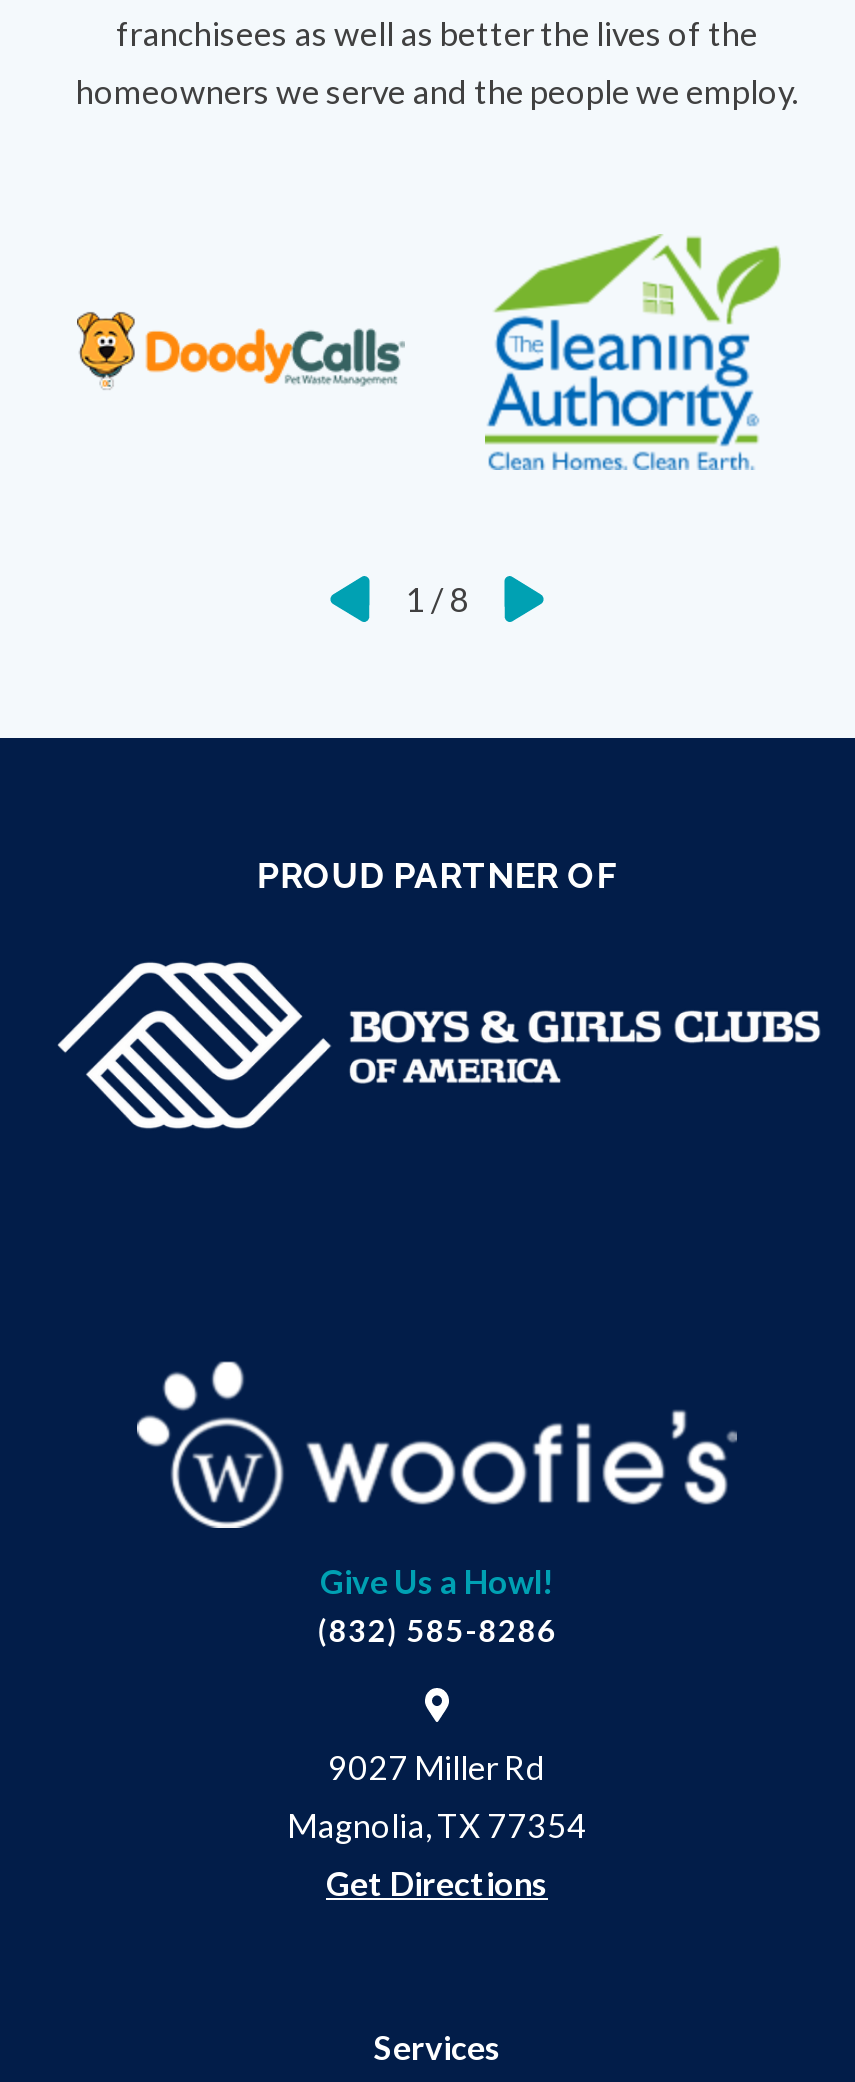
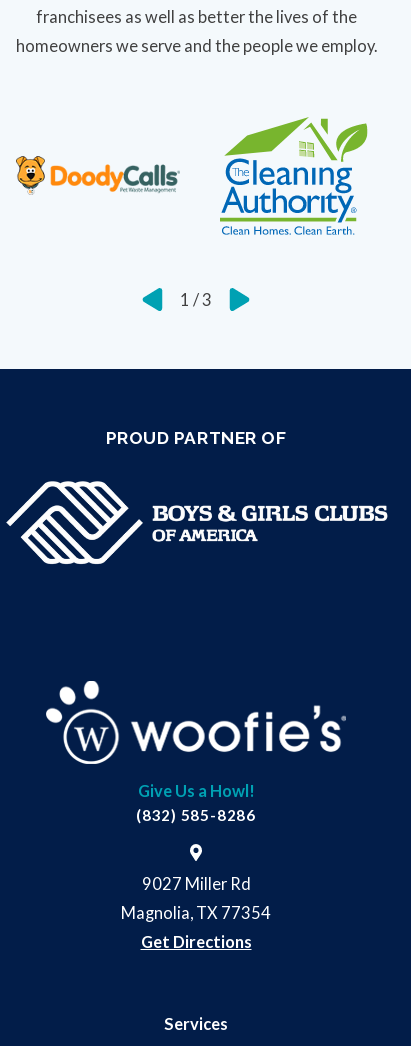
- 1 / 8
+ 1 / 3
